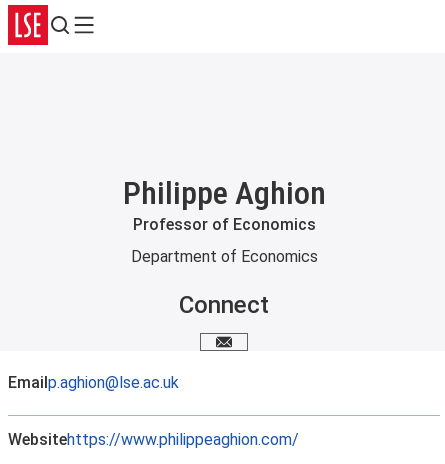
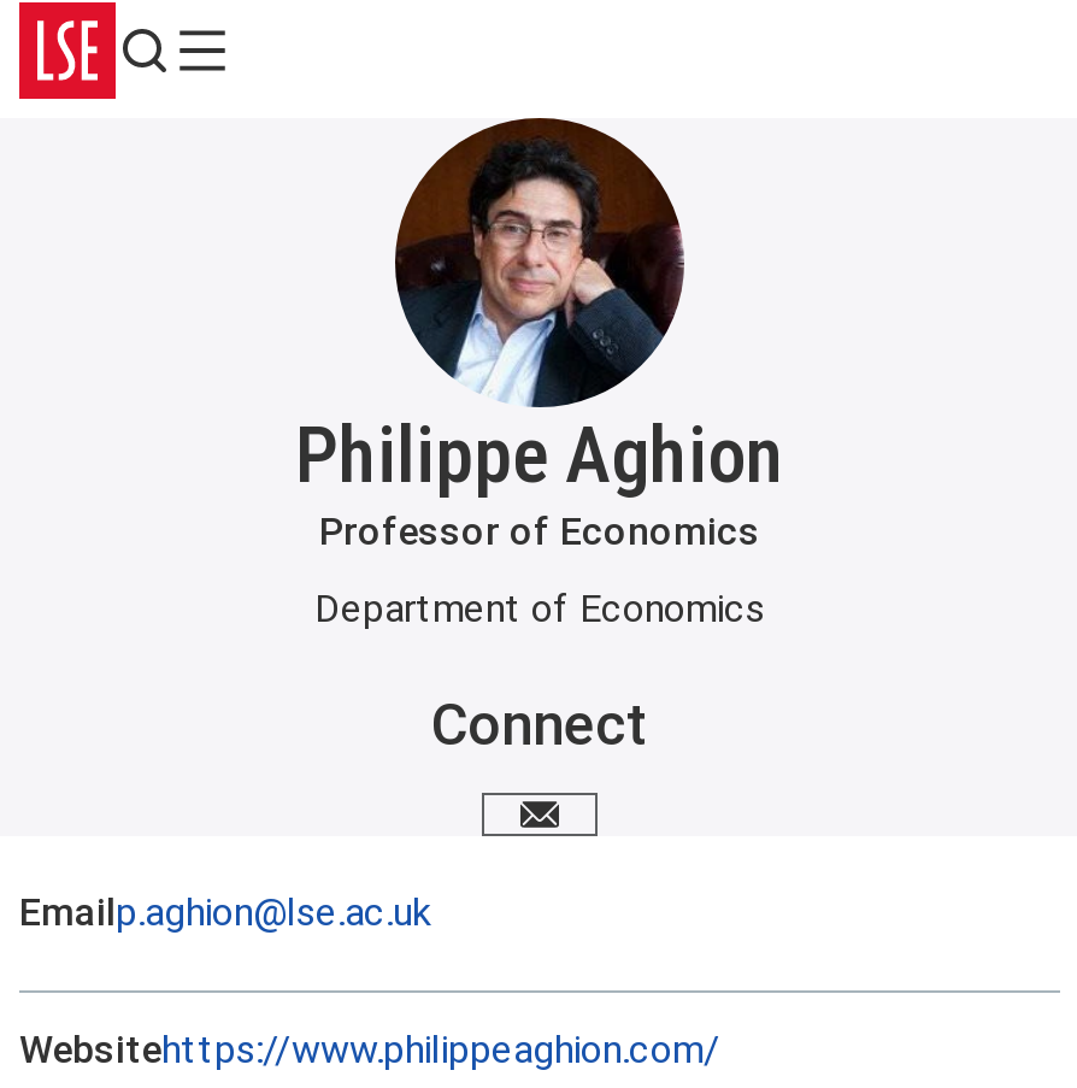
+ [image]
